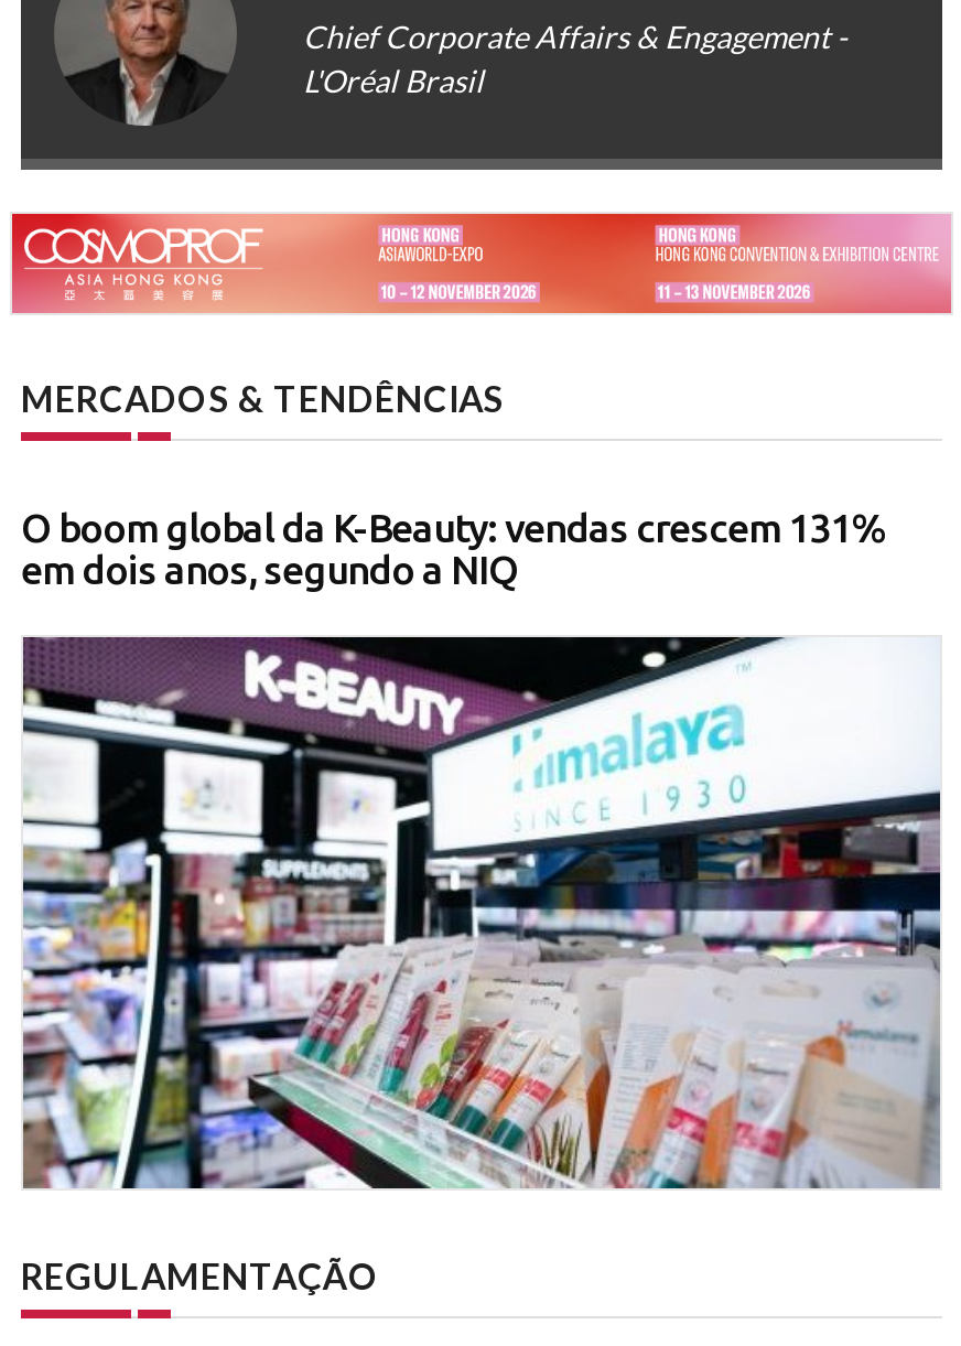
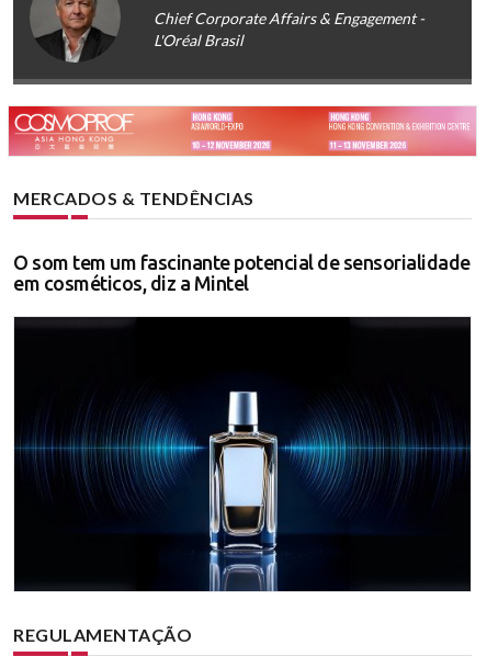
- O boom global da K-Beauty: vendas crescem 131%
- em dois anos, segundo a NIQ
+ O som tem um fascinante potencial de sensorialidade
+ em cosméticos, diz a Mintel

- [image]
+ [image]
